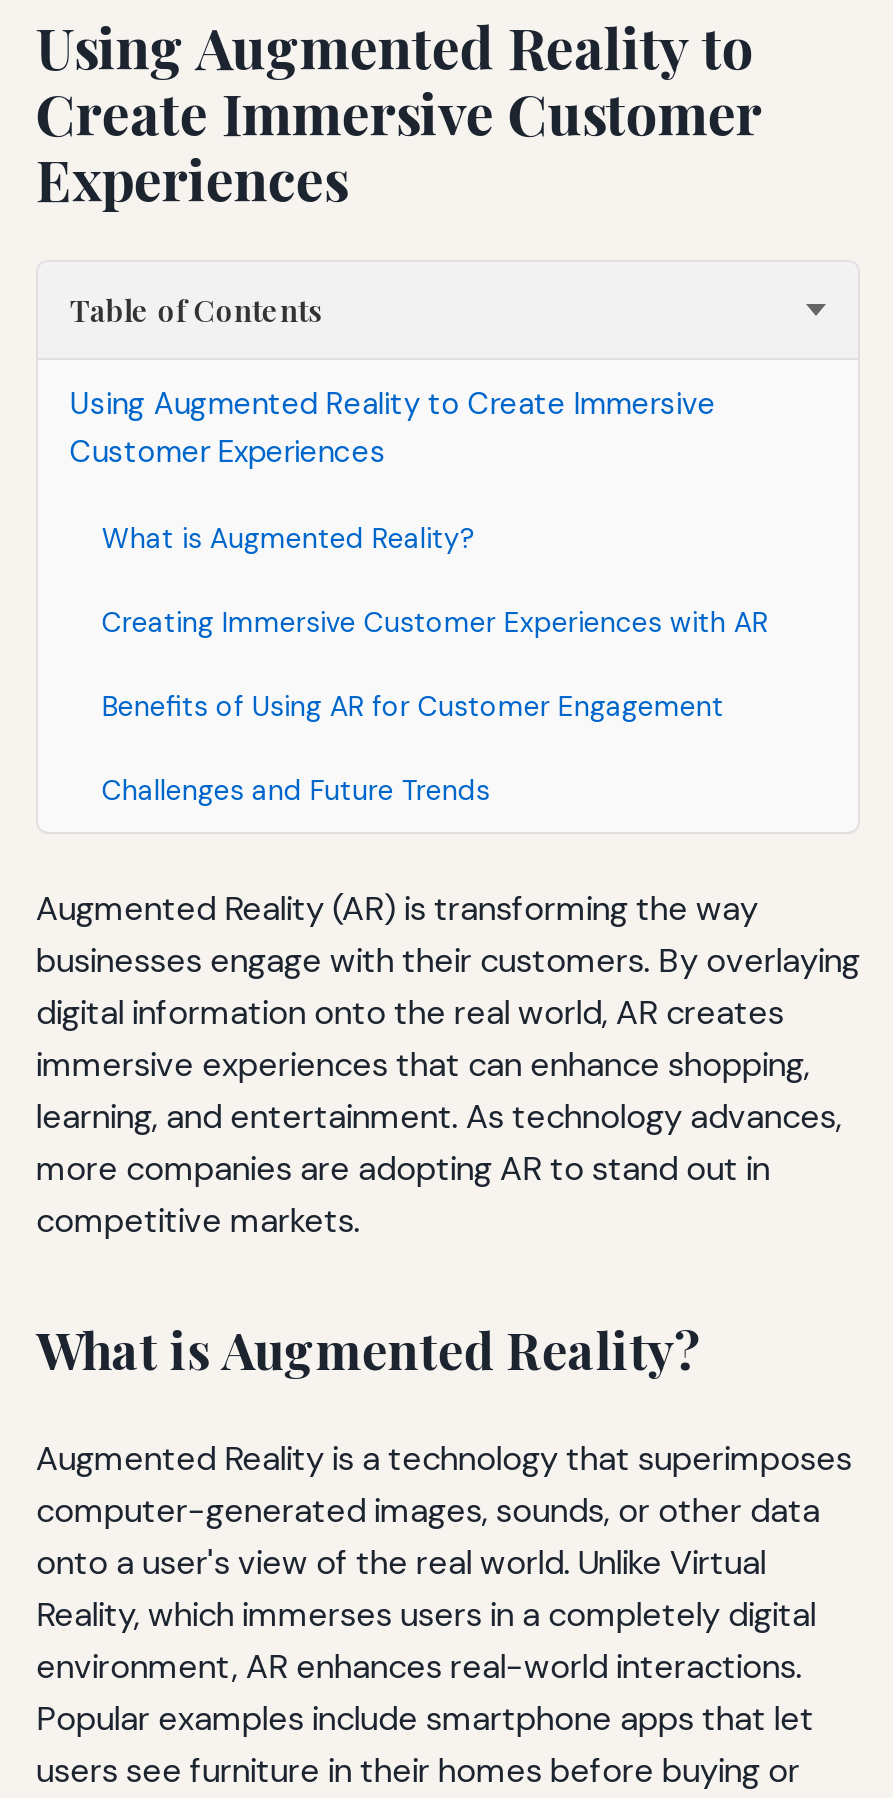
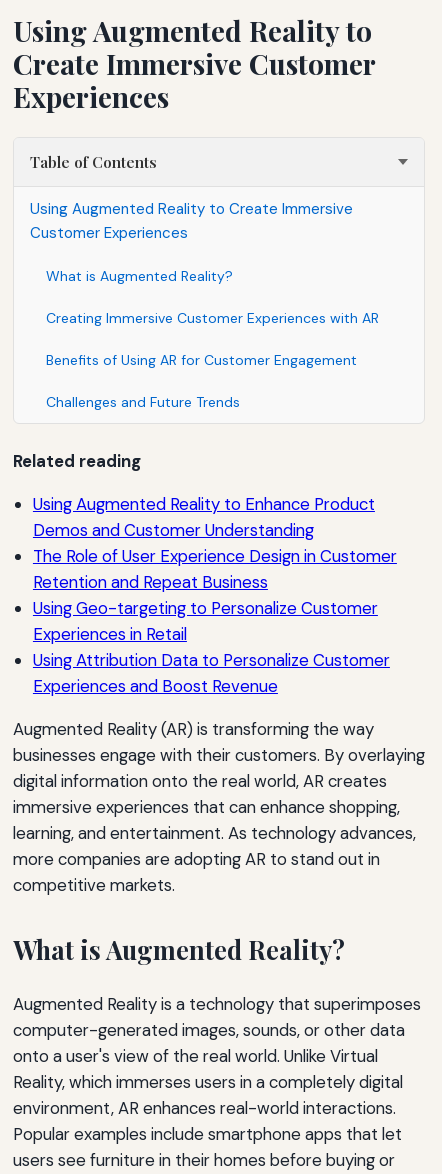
+ Related reading
+ Using Augmented Reality to Enhance Product
+ Demos and Customer Understanding
+ The Role of User Experience Design in Customer
+ Retention and Repeat Business
+ Using Geo-targeting to Personalize Customer
+ Experiences in Retail
+ Using Attribution Data to Personalize Customer
+ Experiences and Boost Revenue
